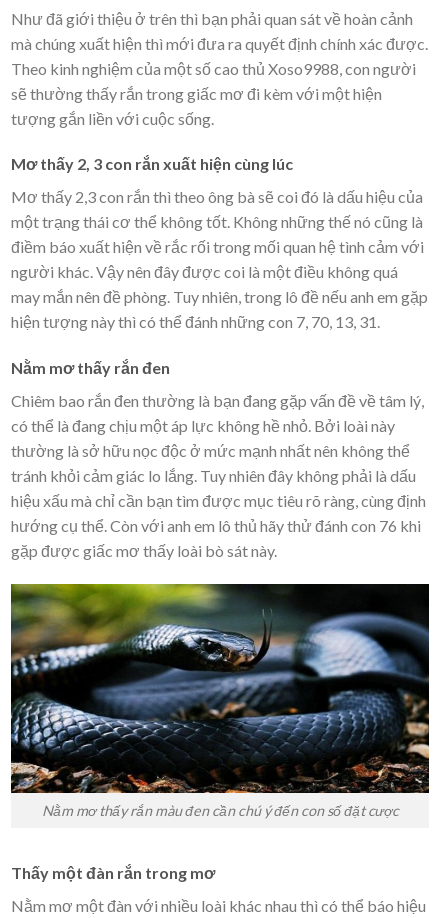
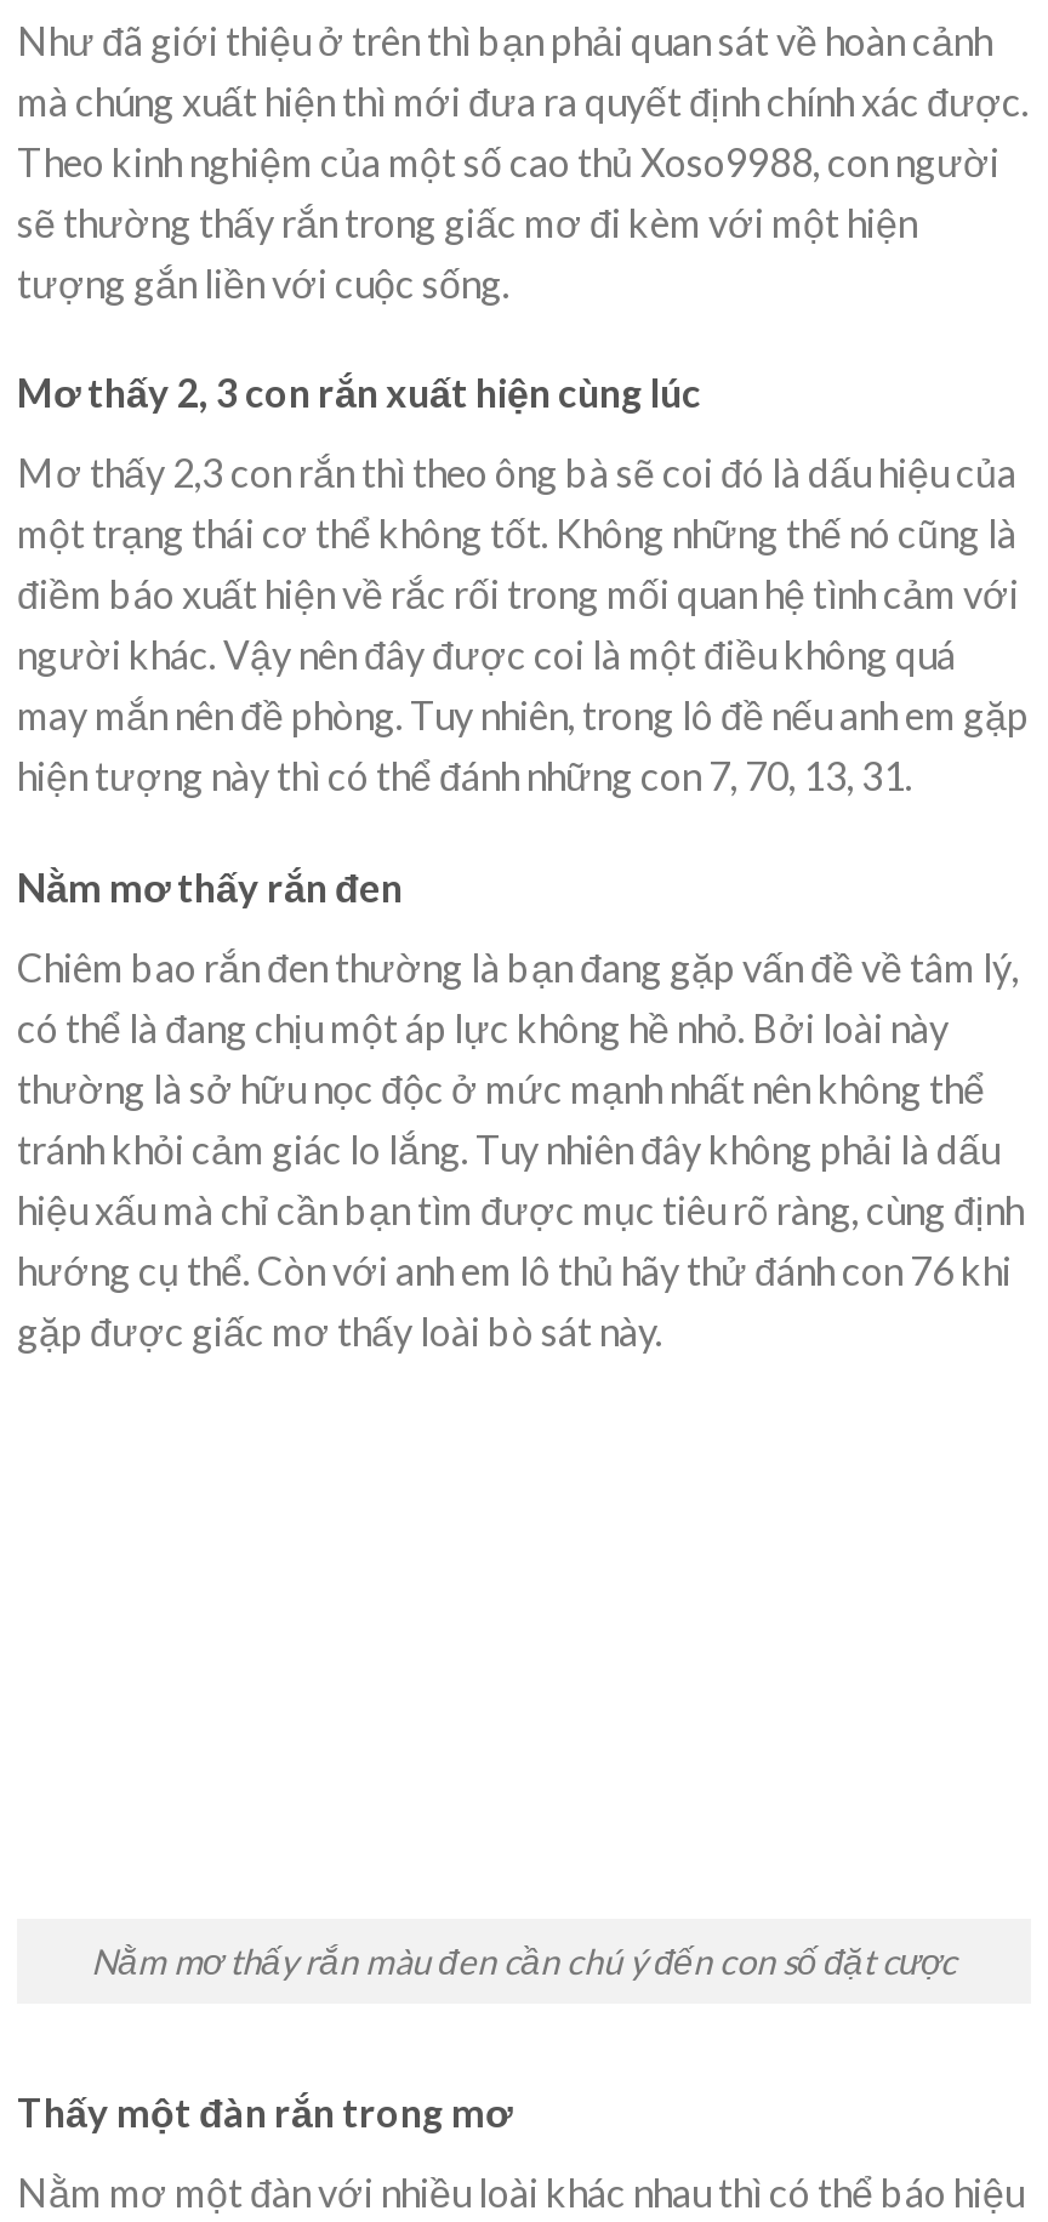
- [image]
